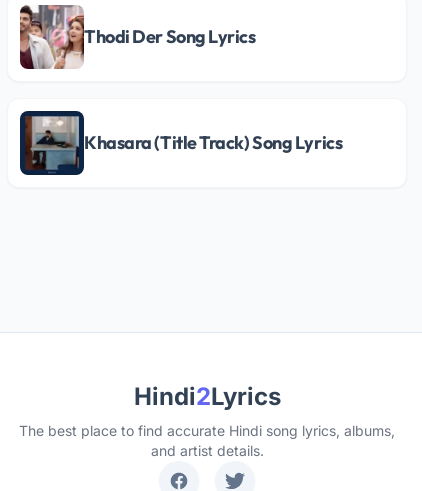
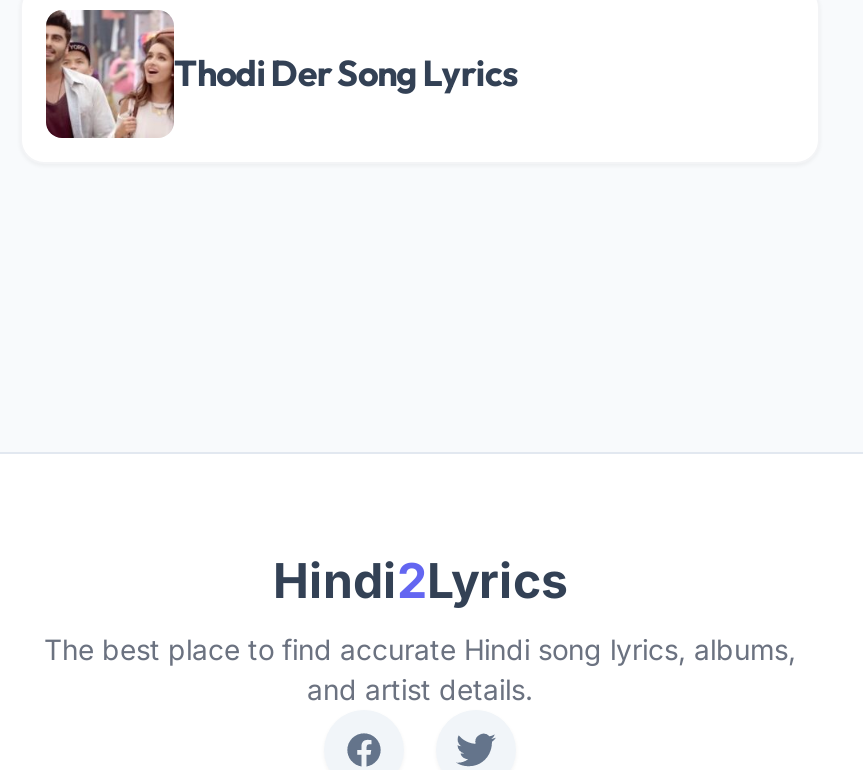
- [image]
- Khasara (Title Track) Song Lyrics
